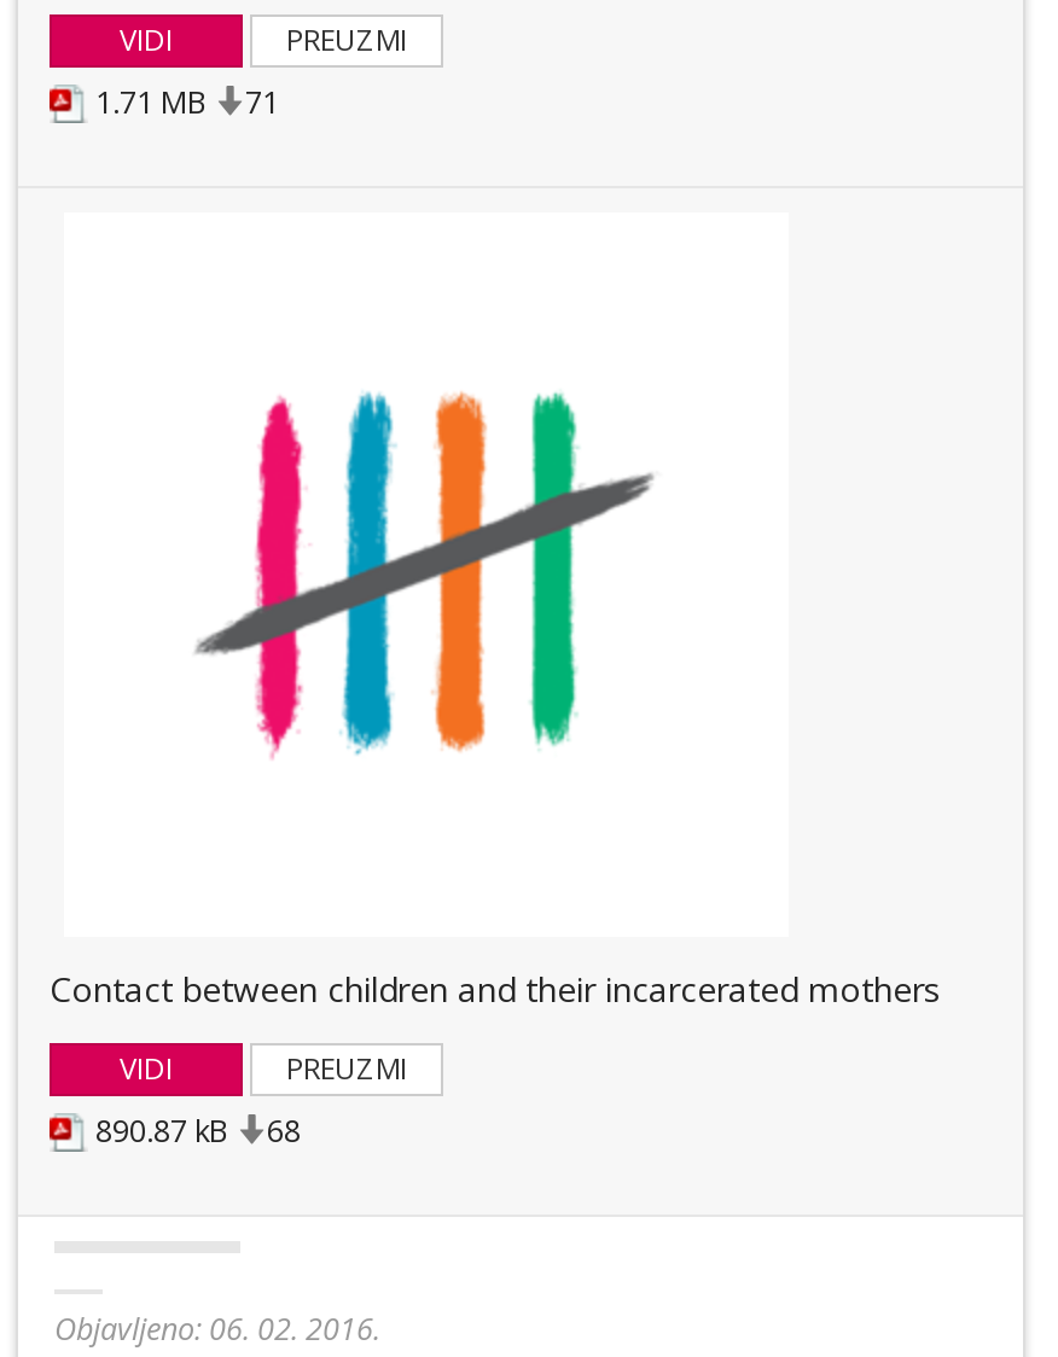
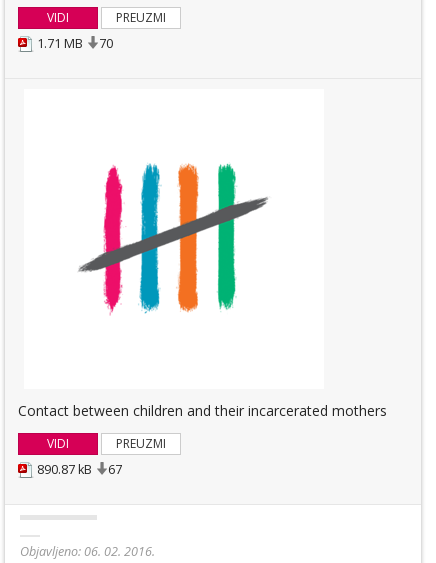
- 1.71 MB 71
+ 1.71 MB 70

- 890.87 kB 68
+ 890.87 kB 67
